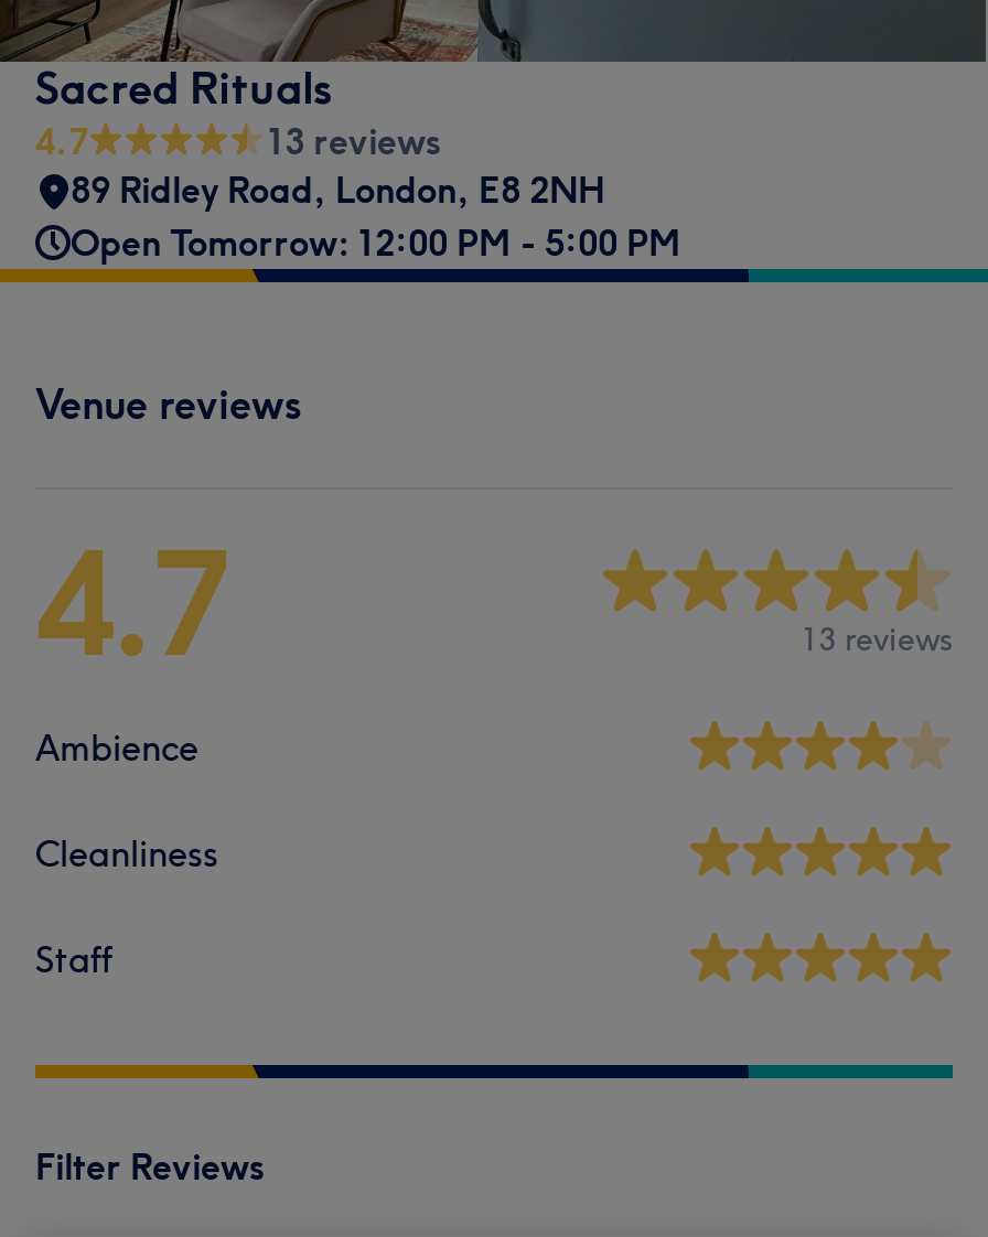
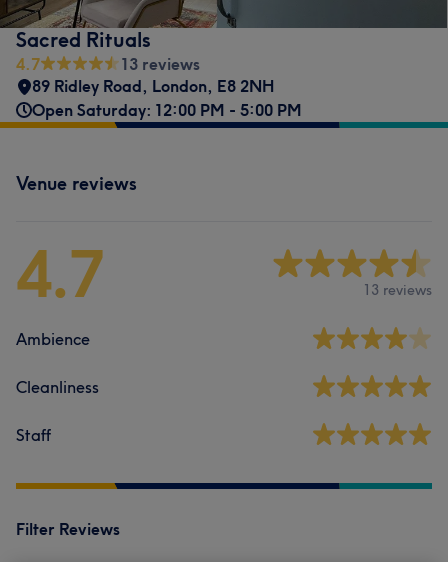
- Open Tomorrow: 12:00 PM - 5:00 PM
+ Open Saturday: 12:00 PM - 5:00 PM
